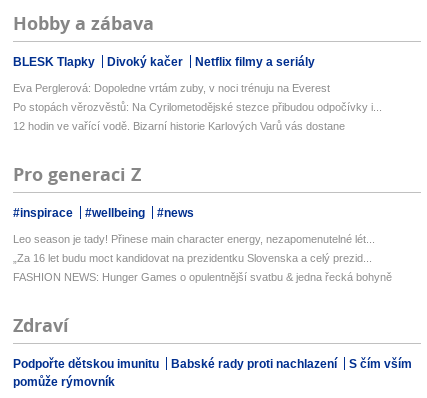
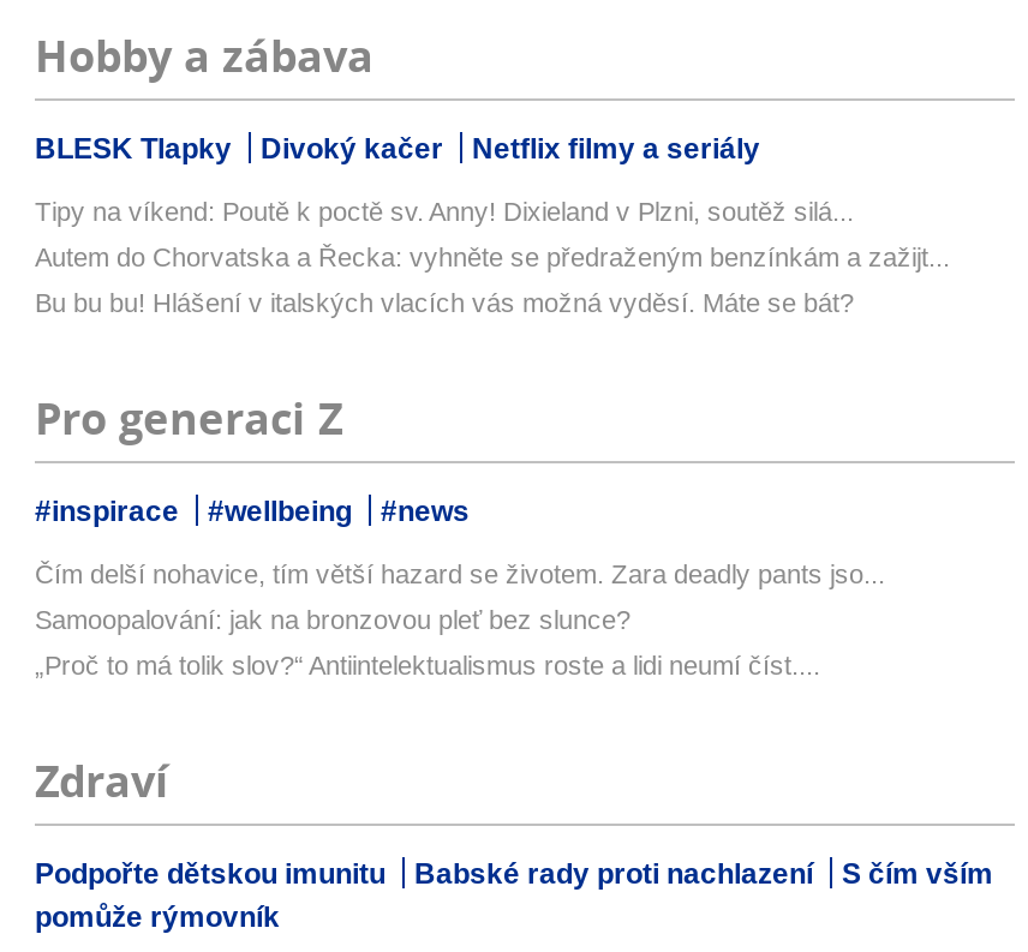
- Eva Perglerová: Dopoledne vrtám zuby, v noci trénuju na Everest
+ Tipy na víkend: Poutě k poctě sv. Anny! Dixieland v Plzni, soutěž silá...

- Po stopách věrozvěstů: Na Cyrilometodějské stezce přibudou odpočívky i...
+ Autem do Chorvatska a Řecka: vyhněte se předraženým benzínkám a zažijt...

- 12 hodin ve vařící vodě. Bizarní historie Karlových Varů vás dostane
+ Bu bu bu! Hlášení v italských vlacích vás možná vyděsí. Máte se bát?

- Leo season je tady! Přinese main character energy, nezapomenutelné lét...
+ Čím delší nohavice, tím větší hazard se životem. Zara deadly pants jso...

- „Za 16 let budu moct kandidovat na prezidentku Slovenska a celý prezid...
+ Samoopalování: jak na bronzovou pleť bez slunce?

- FASHION NEWS: Hunger Games o opulentnější svatbu & jedna řecká bohyně
+ „Proč to má tolik slov?“ Antiintelektualismus roste a lidi neumí číst....
